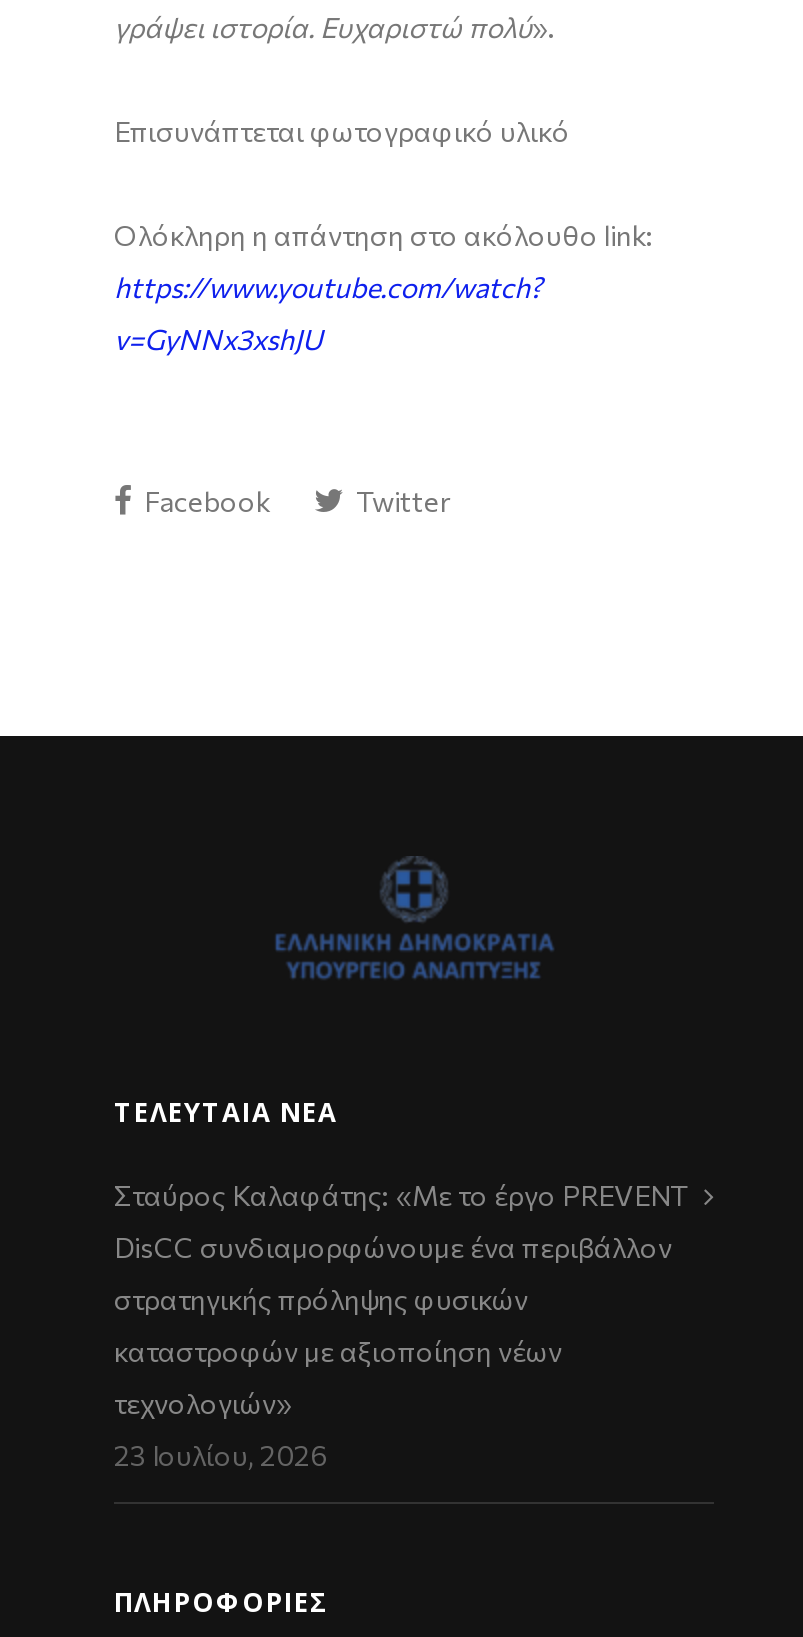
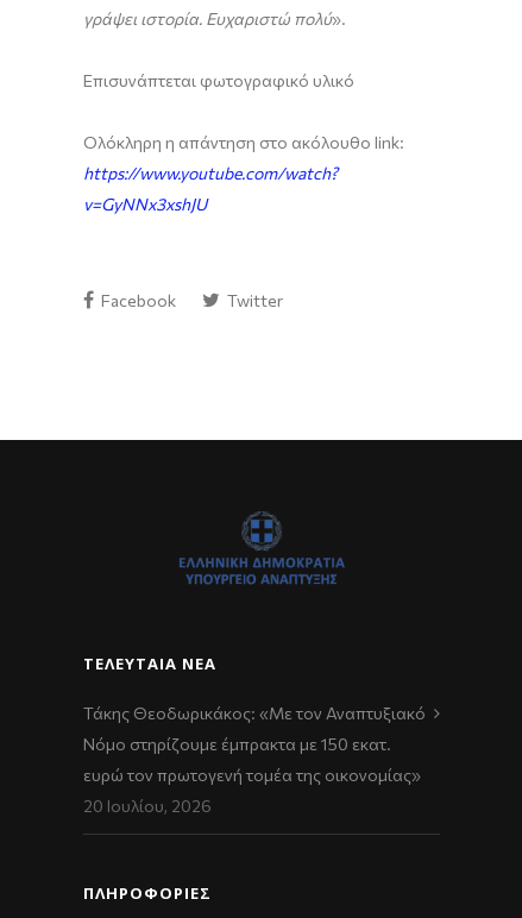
- Σταύρος Καλαφάτης: «Με το έργο PREVENT
- DisCC συνδιαμορφώνουμε ένα περιβάλλον
- στρατηγικής πρόληψης φυσικών
- καταστροφών με αξιοποίηση νέων
- τεχνολογιών»
- 23 Ιουλίου, 2026
+ Τάκης Θεοδωρικάκος: «Με τον Αναπτυξιακό
+ Νόμο στηρίζουμε έμπρακτα με 150 εκατ.
+ ευρώ τον πρωτογενή τομέα της οικονομίας»
+ 20 Ιουλίου, 2026
